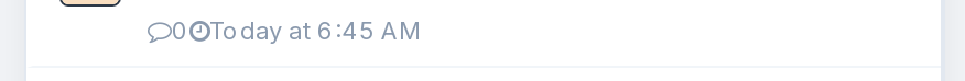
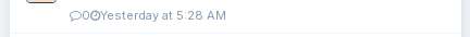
- Today at 6:45 AM
+ Yesterday at 5:28 AM
